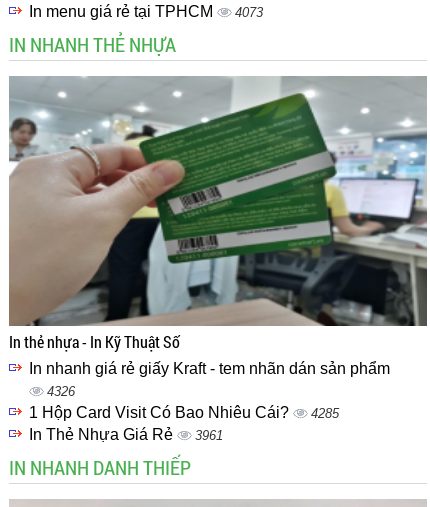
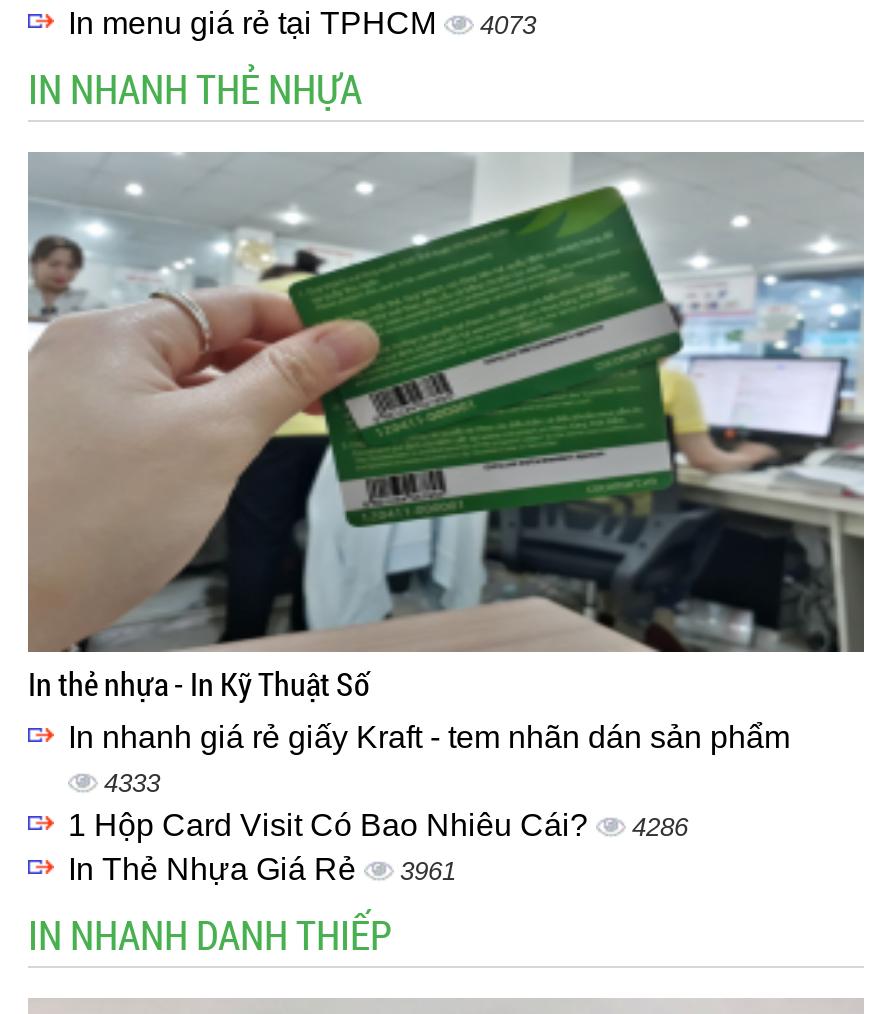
- 4326
+ 4333

- 1 Hộp Card Visit Có Bao Nhiêu Cái? 4285
+ 1 Hộp Card Visit Có Bao Nhiêu Cái? 4286
